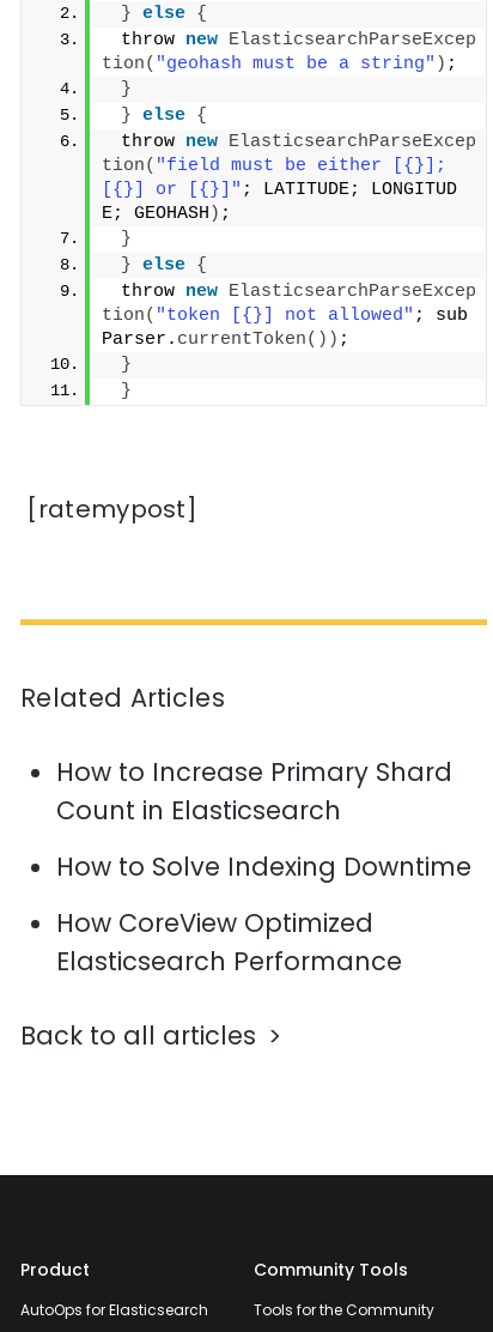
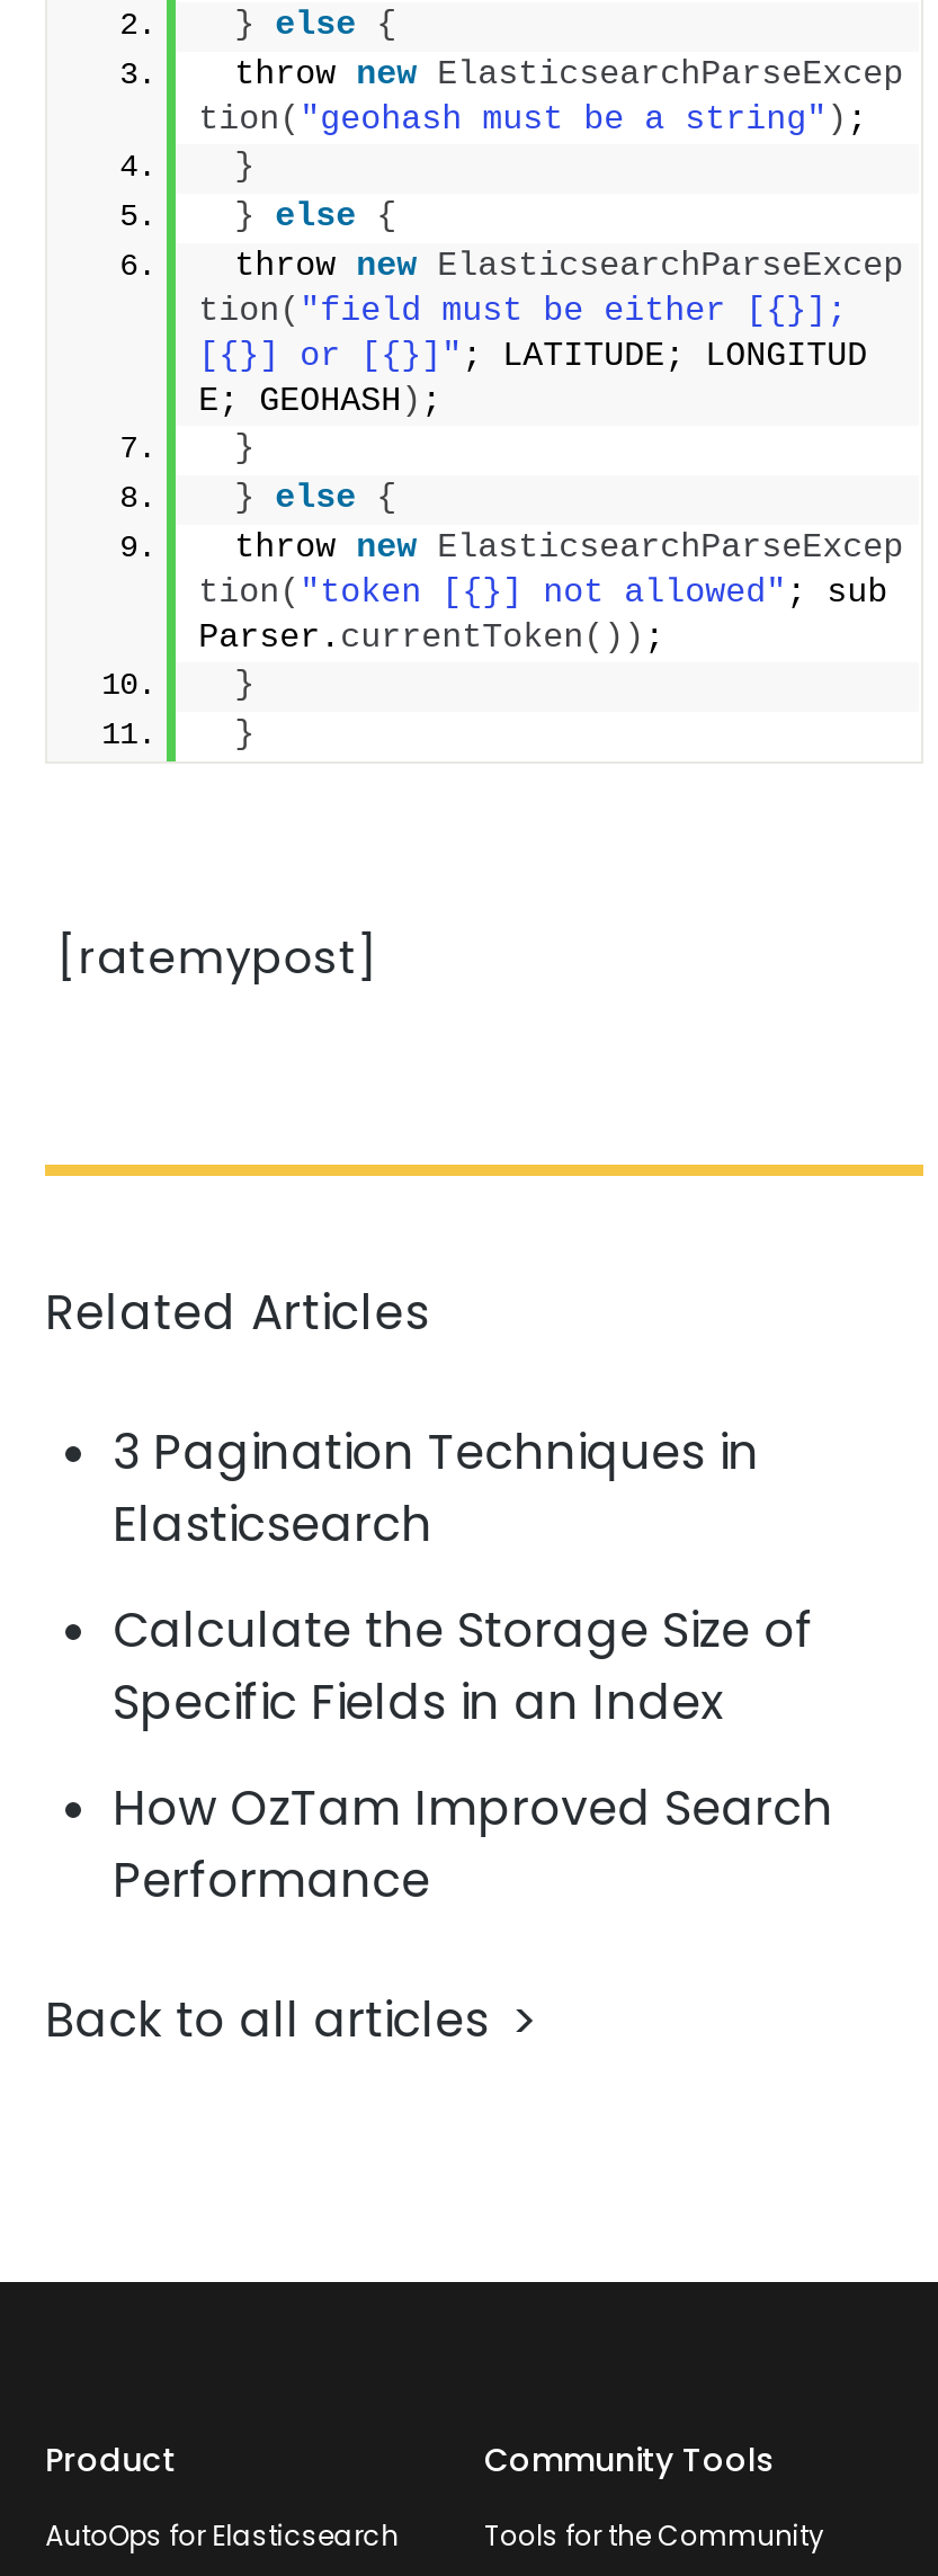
- How to Increase Primary Shard
- Count in Elasticsearch
+ 3 Pagination Techniques in
+ Elasticsearch

- How to Solve Indexing Downtime
+ Calculate the Storage Size of
+ Specific Fields in an Index

- How CoreView Optimized
- Elasticsearch Performance
+ How OzTam Improved Search
+ Performance
